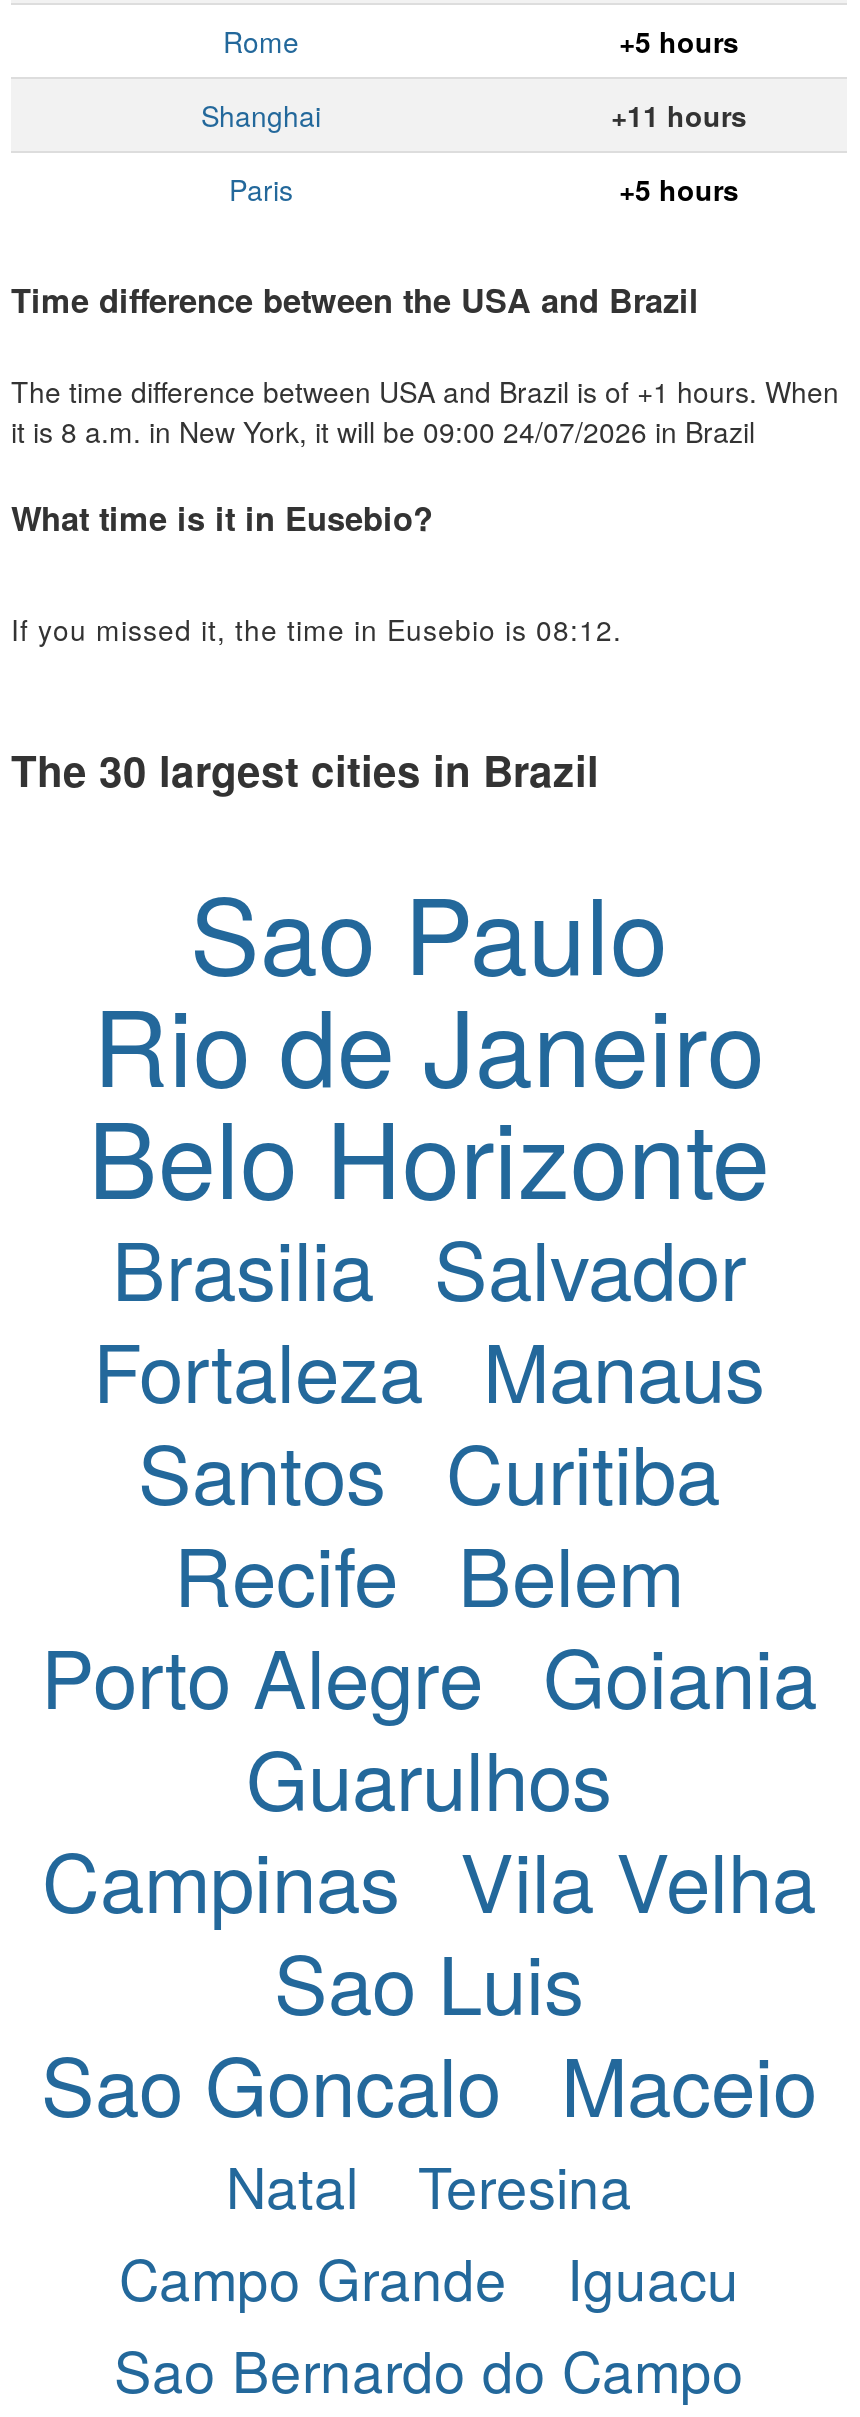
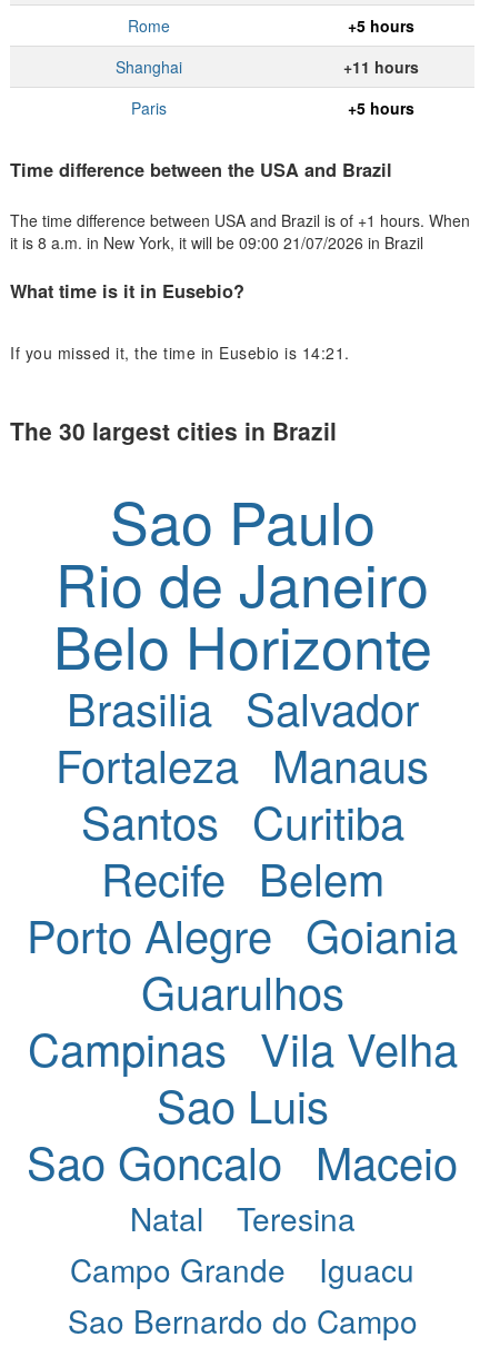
- it is 8 a.m. in New York, it will be 09:00 24/07/2026 in Brazil
+ it is 8 a.m. in New York, it will be 09:00 21/07/2026 in Brazil

- If you missed it, the time in Eusebio is 08:12.
+ If you missed it, the time in Eusebio is 14:21.
